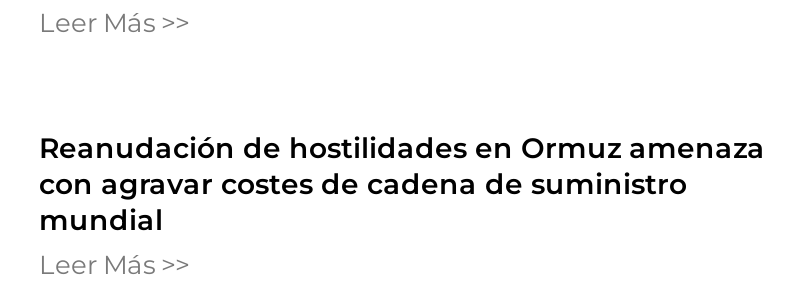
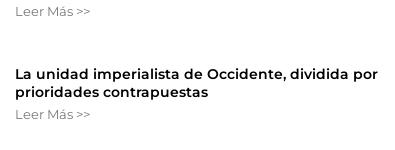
- Reanudación de hostilidades en Ormuz amenaza
- con agravar costes de cadena de suministro
- mundial
+ La unidad imperialista de Occidente, dividida por
+ prioridades contrapuestas
